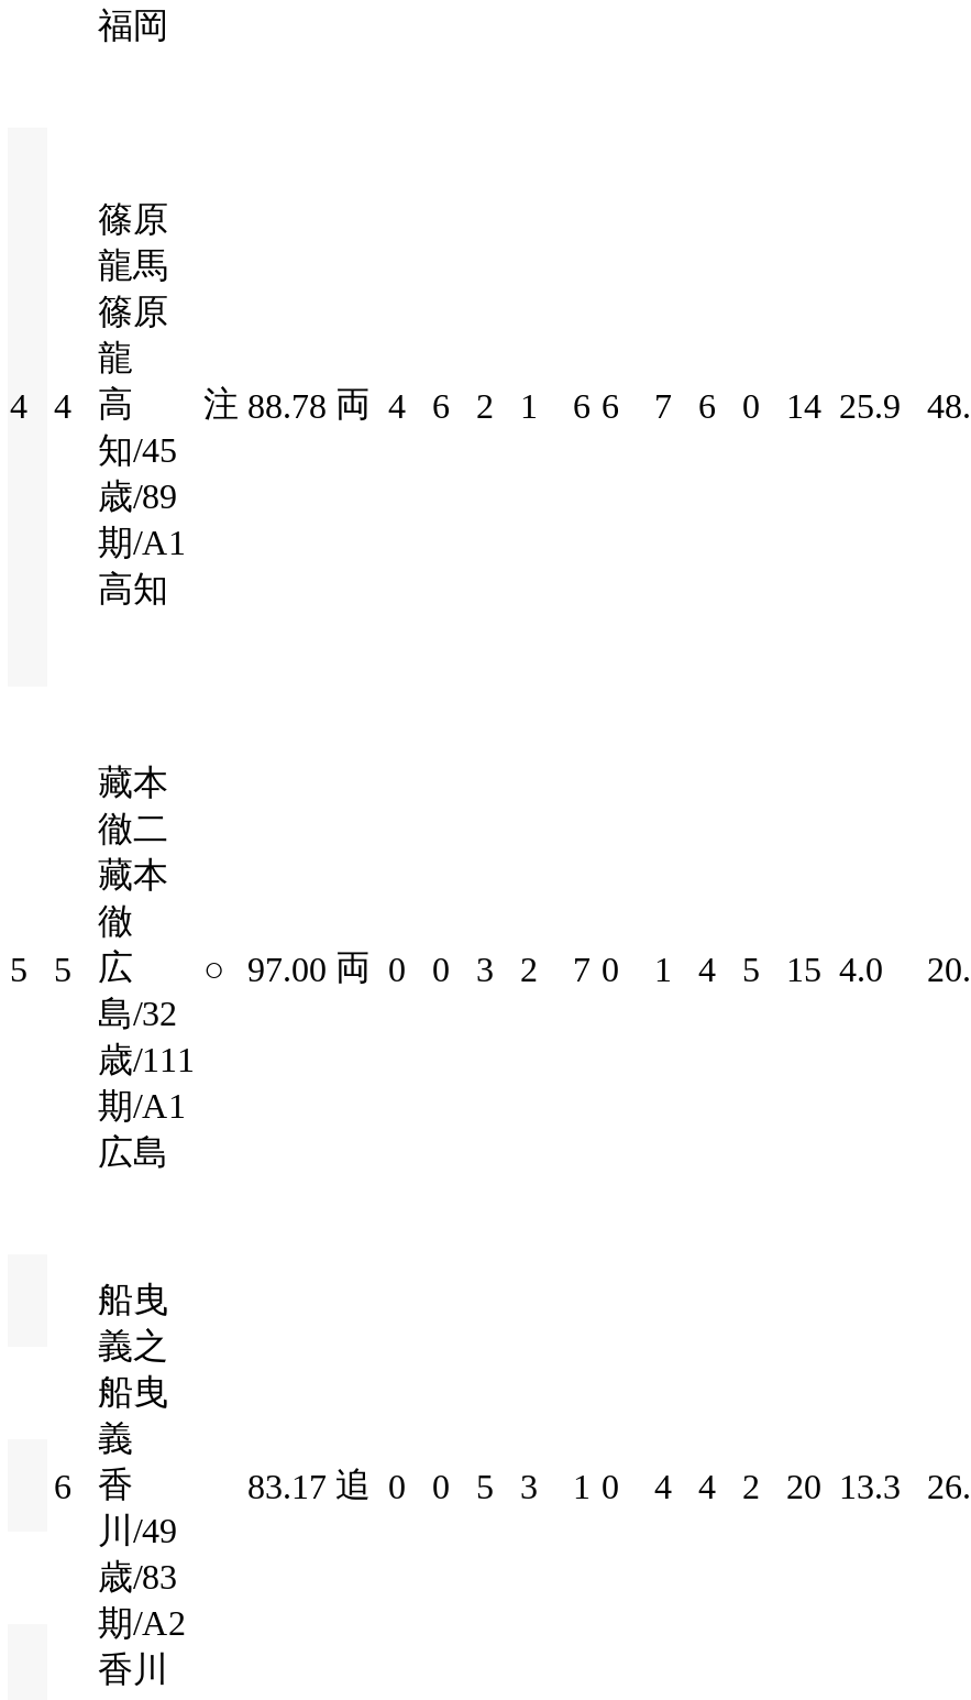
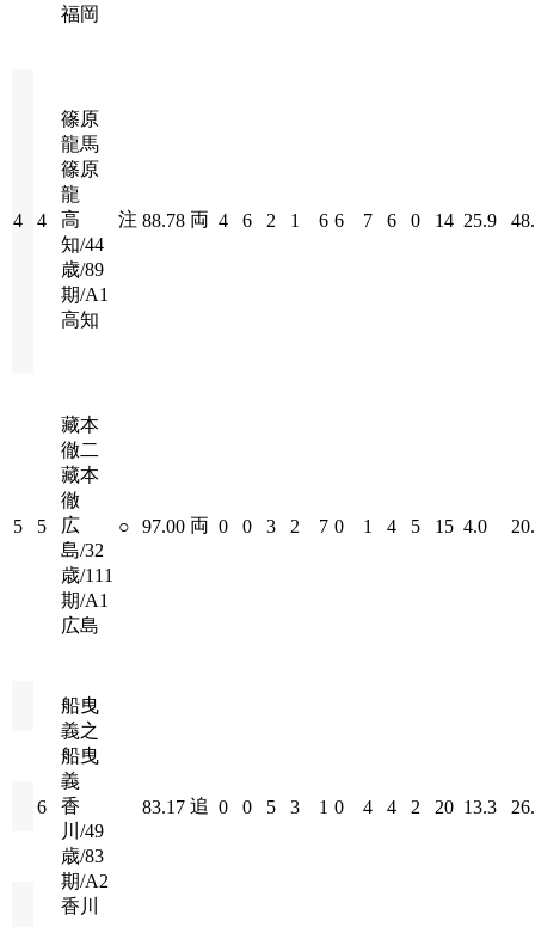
- 知/45
+ 知/44
